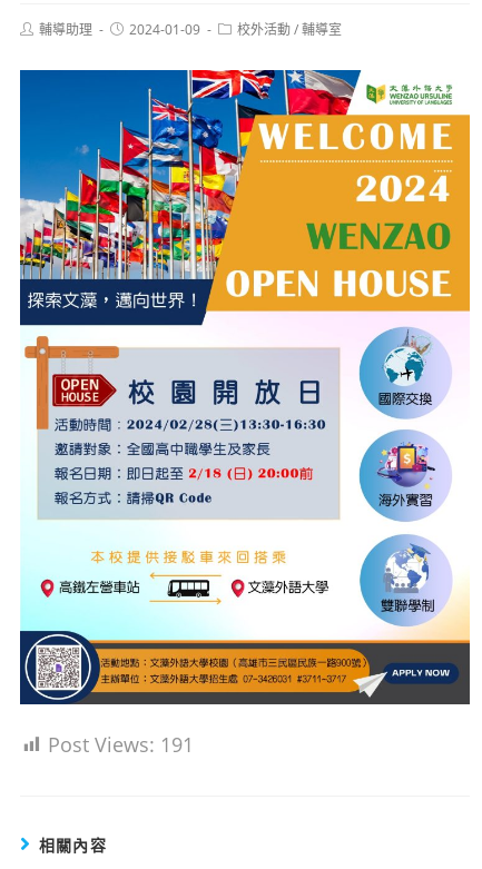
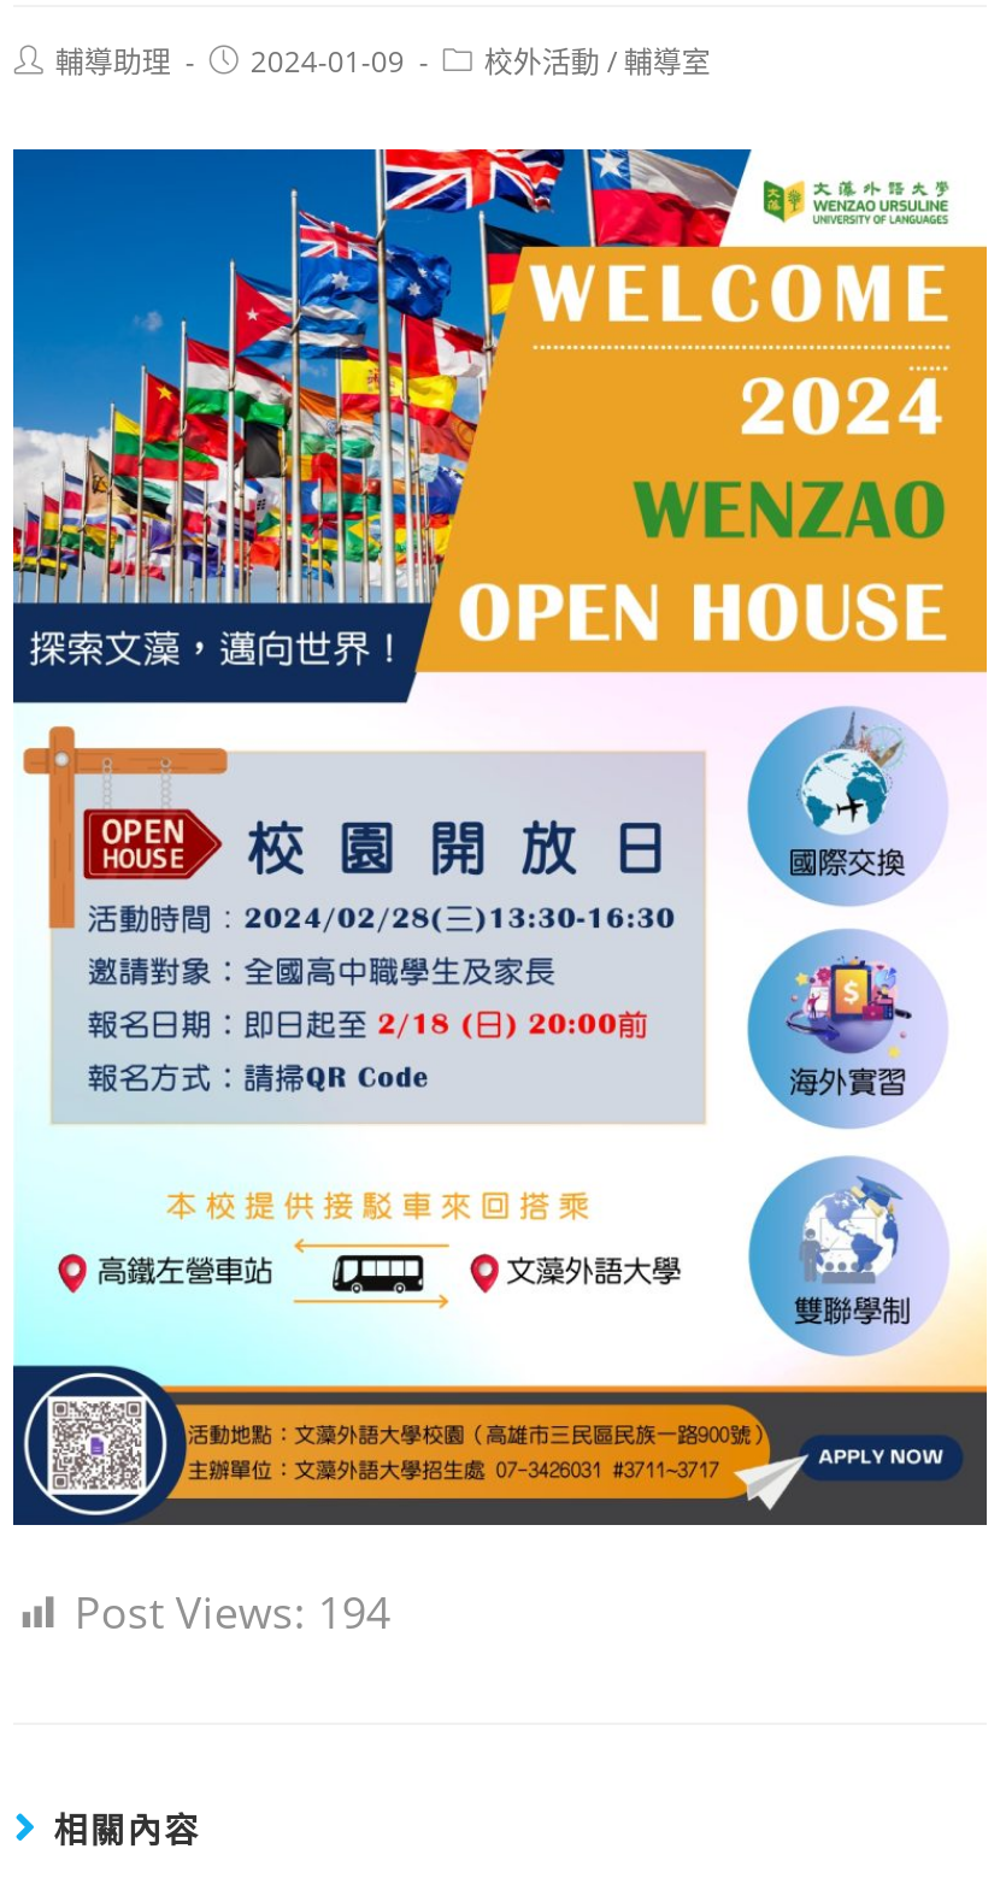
- Post Views: 191
+ Post Views: 194
